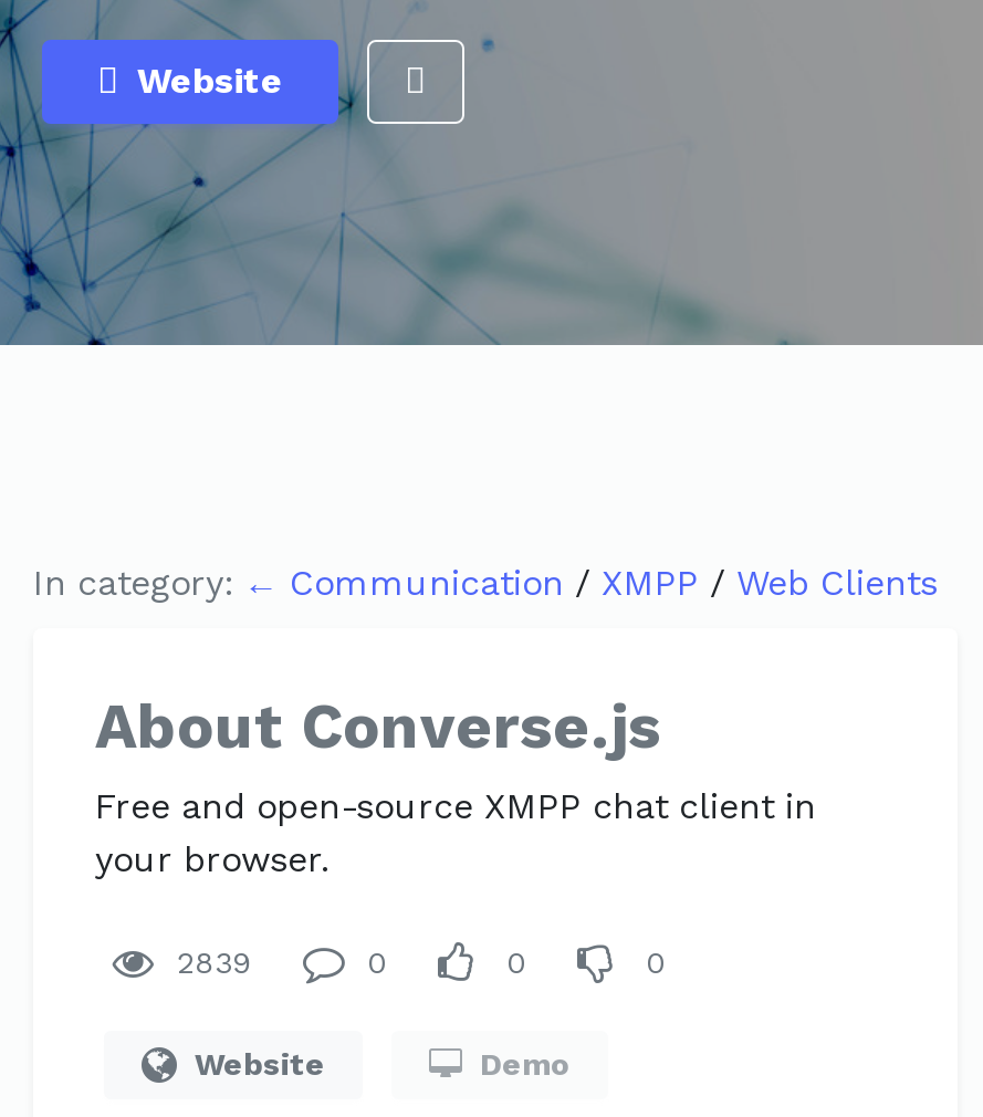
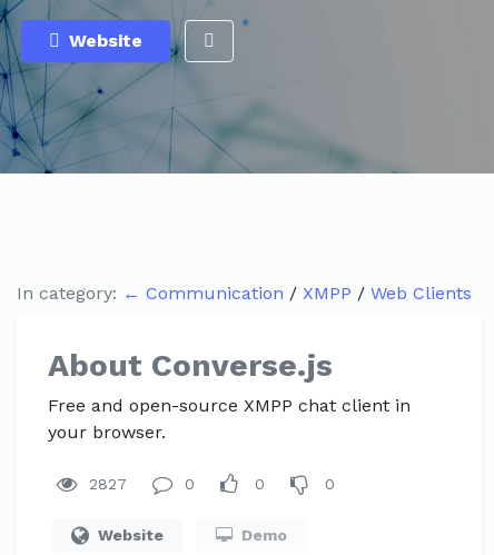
- 2839 0
+ 2827 0
